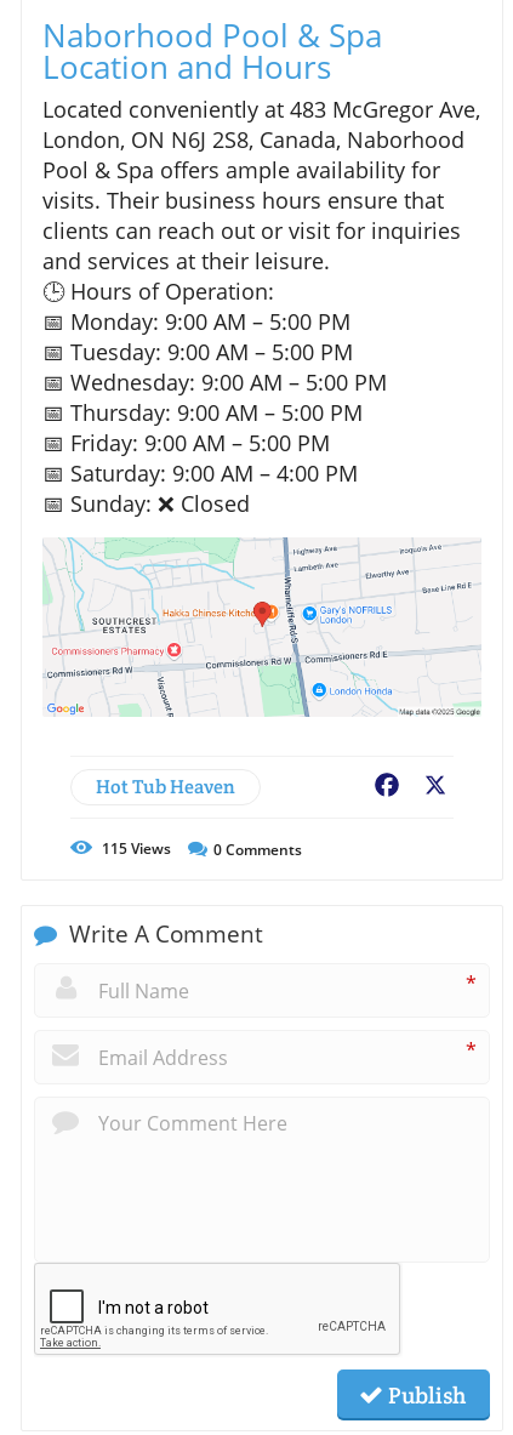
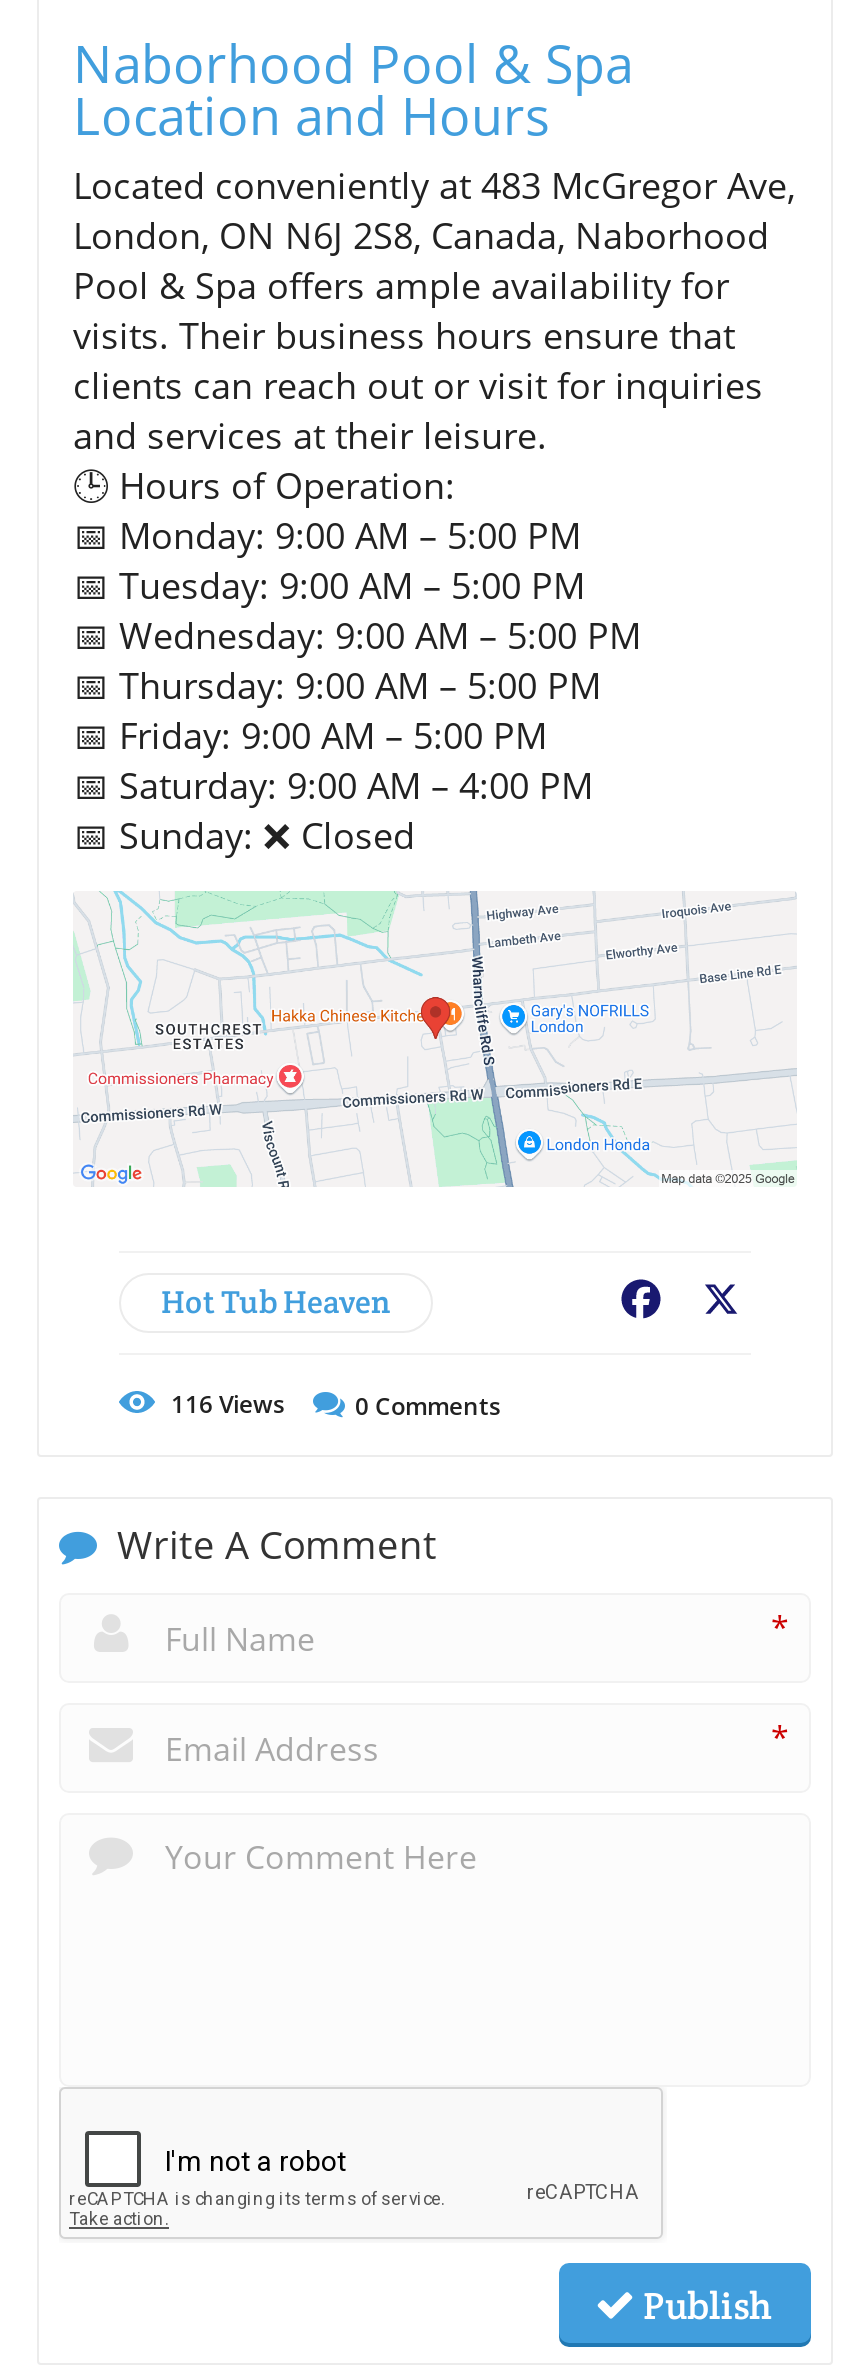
- 115 Views
+ 116 Views
